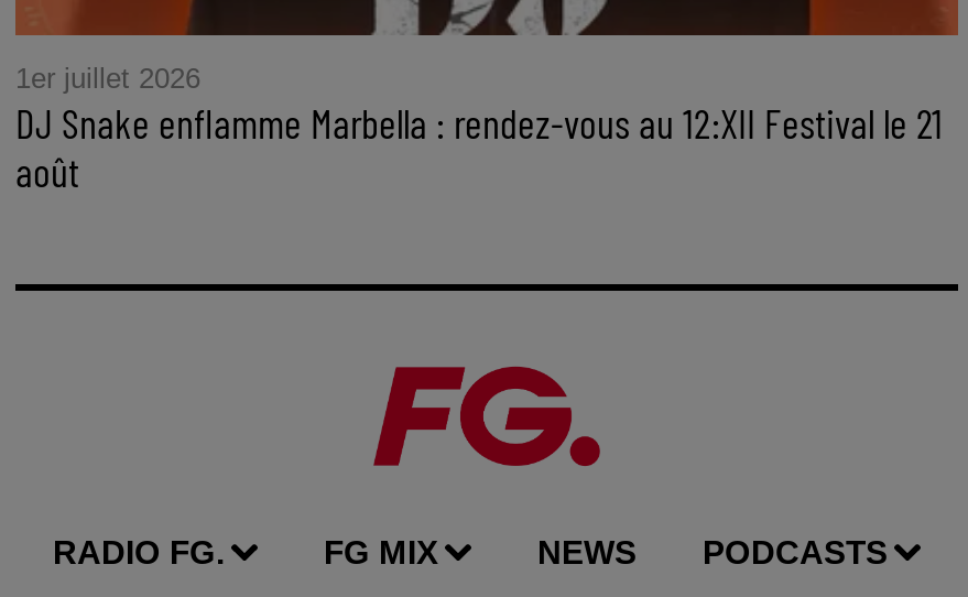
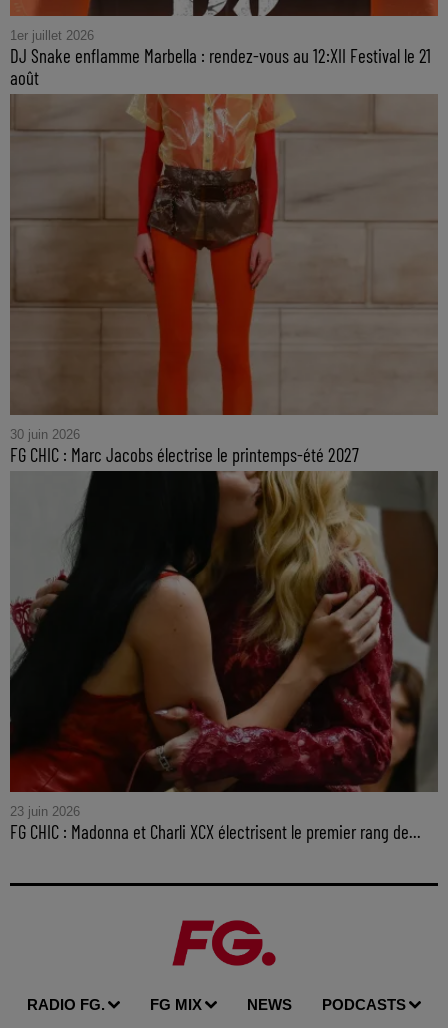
+ [image]
+ 30 juin 2026
+ FG CHIC : Marc Jacobs électrise le printemps-été 2027

+ [image]
+ 23 juin 2026
+ FG CHIC : Madonna et Charli XCX électrisent le premier rang de...
